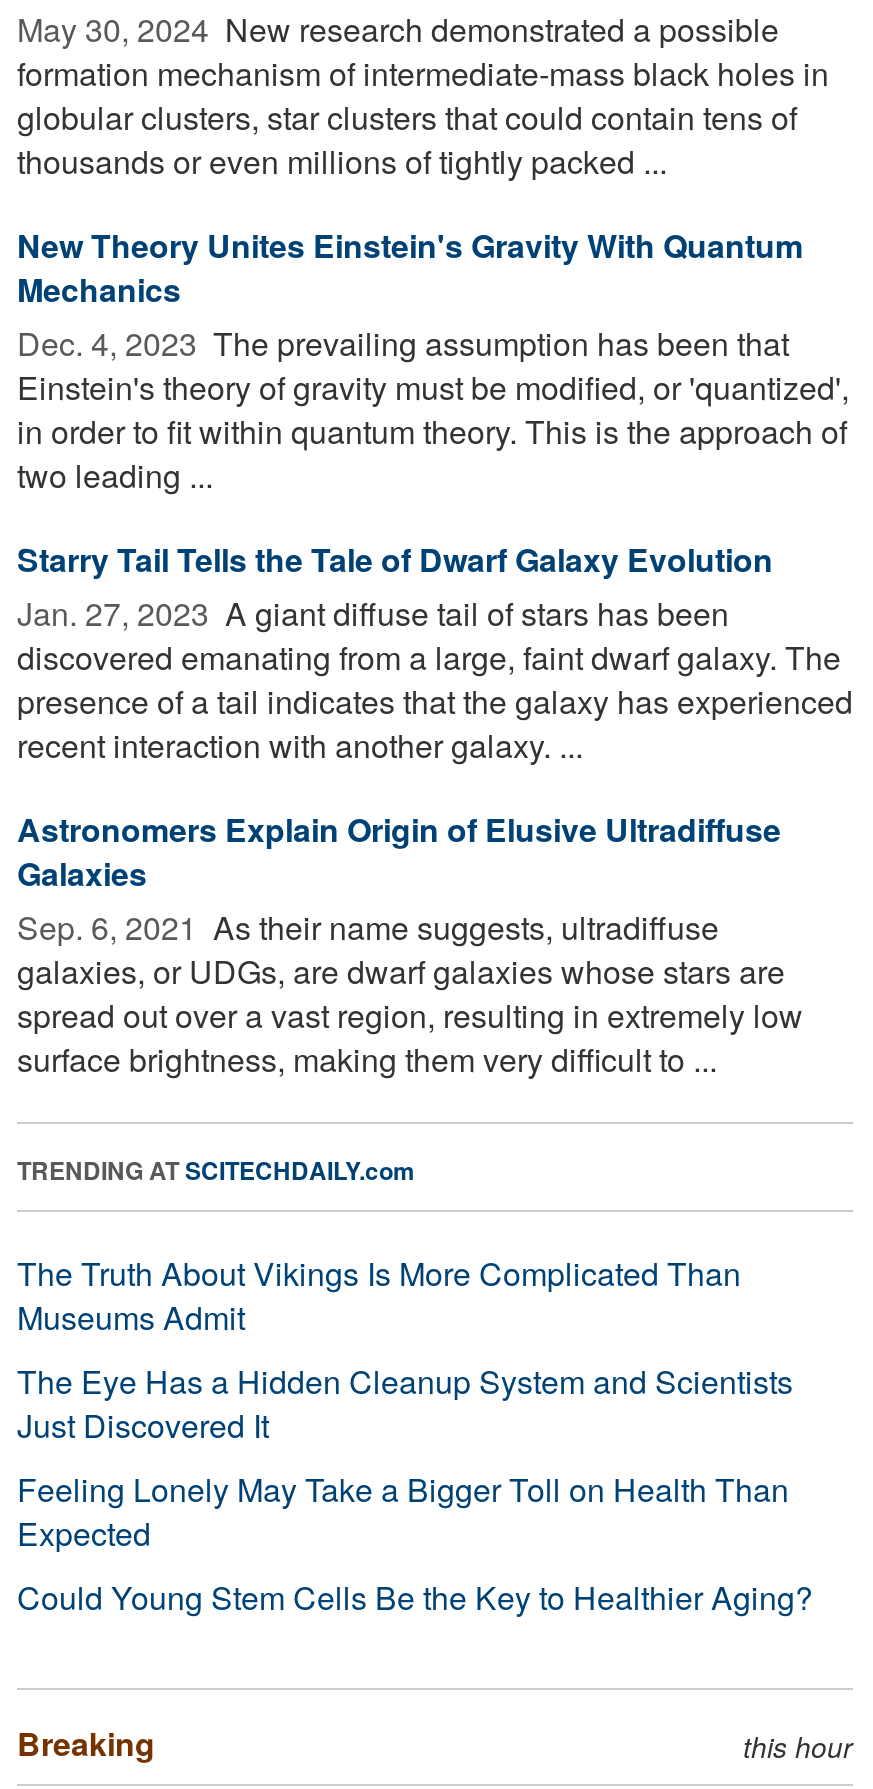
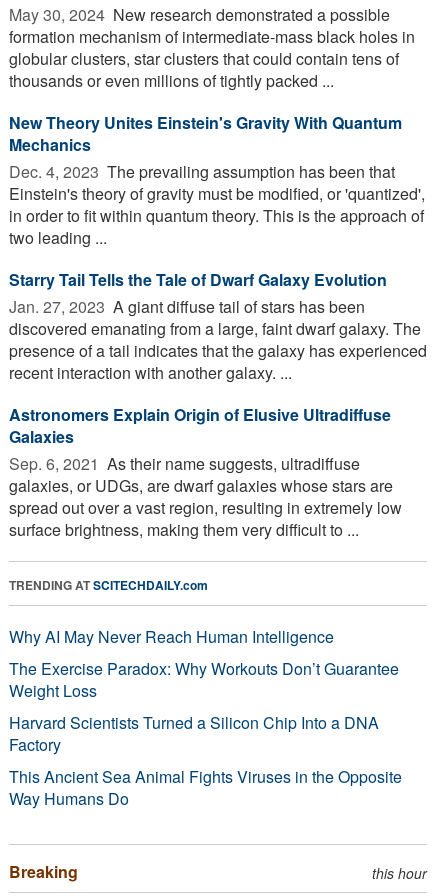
- The Truth About Vikings Is More Complicated Than
- Museums Admit
- The Eye Has a Hidden Cleanup System and Scientists
- Just Discovered It
- Feeling Lonely May Take a Bigger Toll on Health Than
- Expected
- Could Young Stem Cells Be the Key to Healthier Aging?
+ Why AI May Never Reach Human Intelligence
+ The Exercise Paradox: Why Workouts Don’t Guarantee
+ Weight Loss
+ Harvard Scientists Turned a Silicon Chip Into a DNA
+ Factory
+ This Ancient Sea Animal Fights Viruses in the Opposite
+ Way Humans Do
